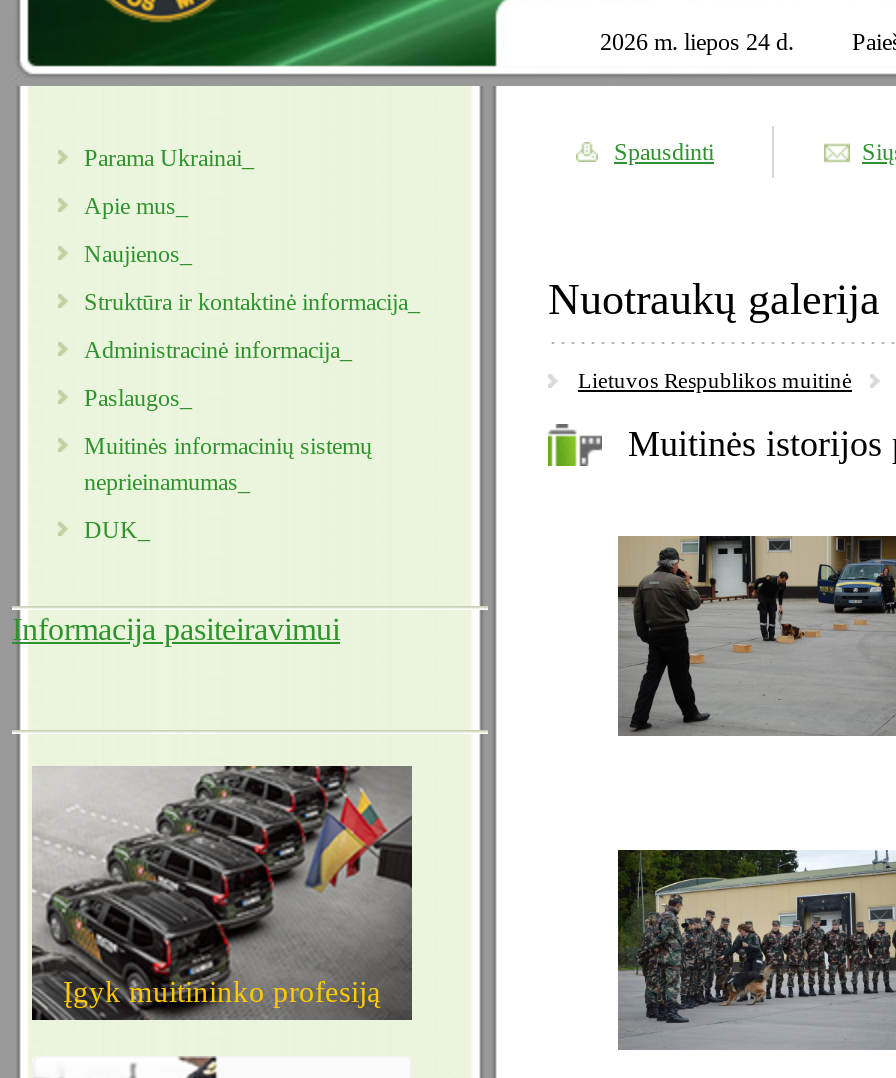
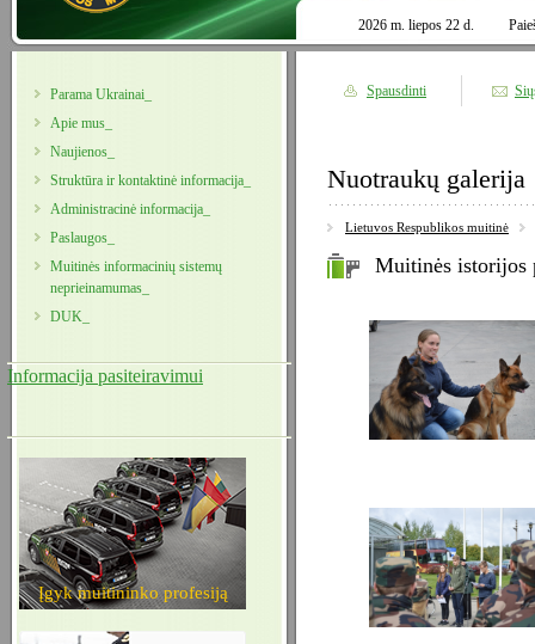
- 2026 m. liepos 24 d.
+ 2026 m. liepos 22 d.

- [image]
+ [image]

- [image]
+ [image]
